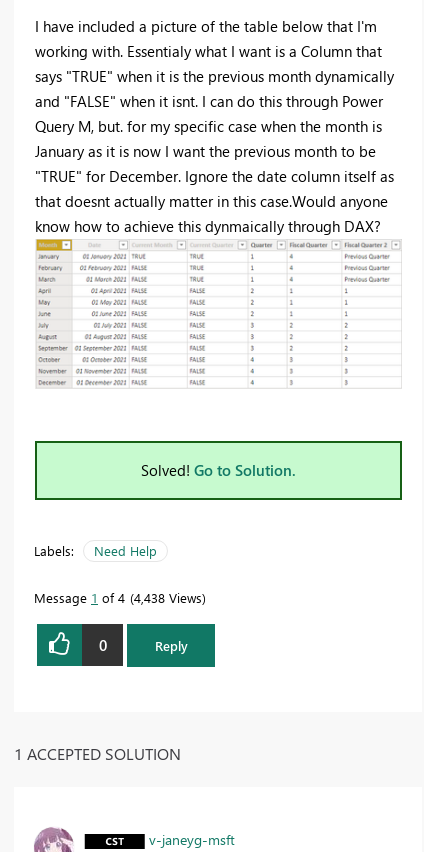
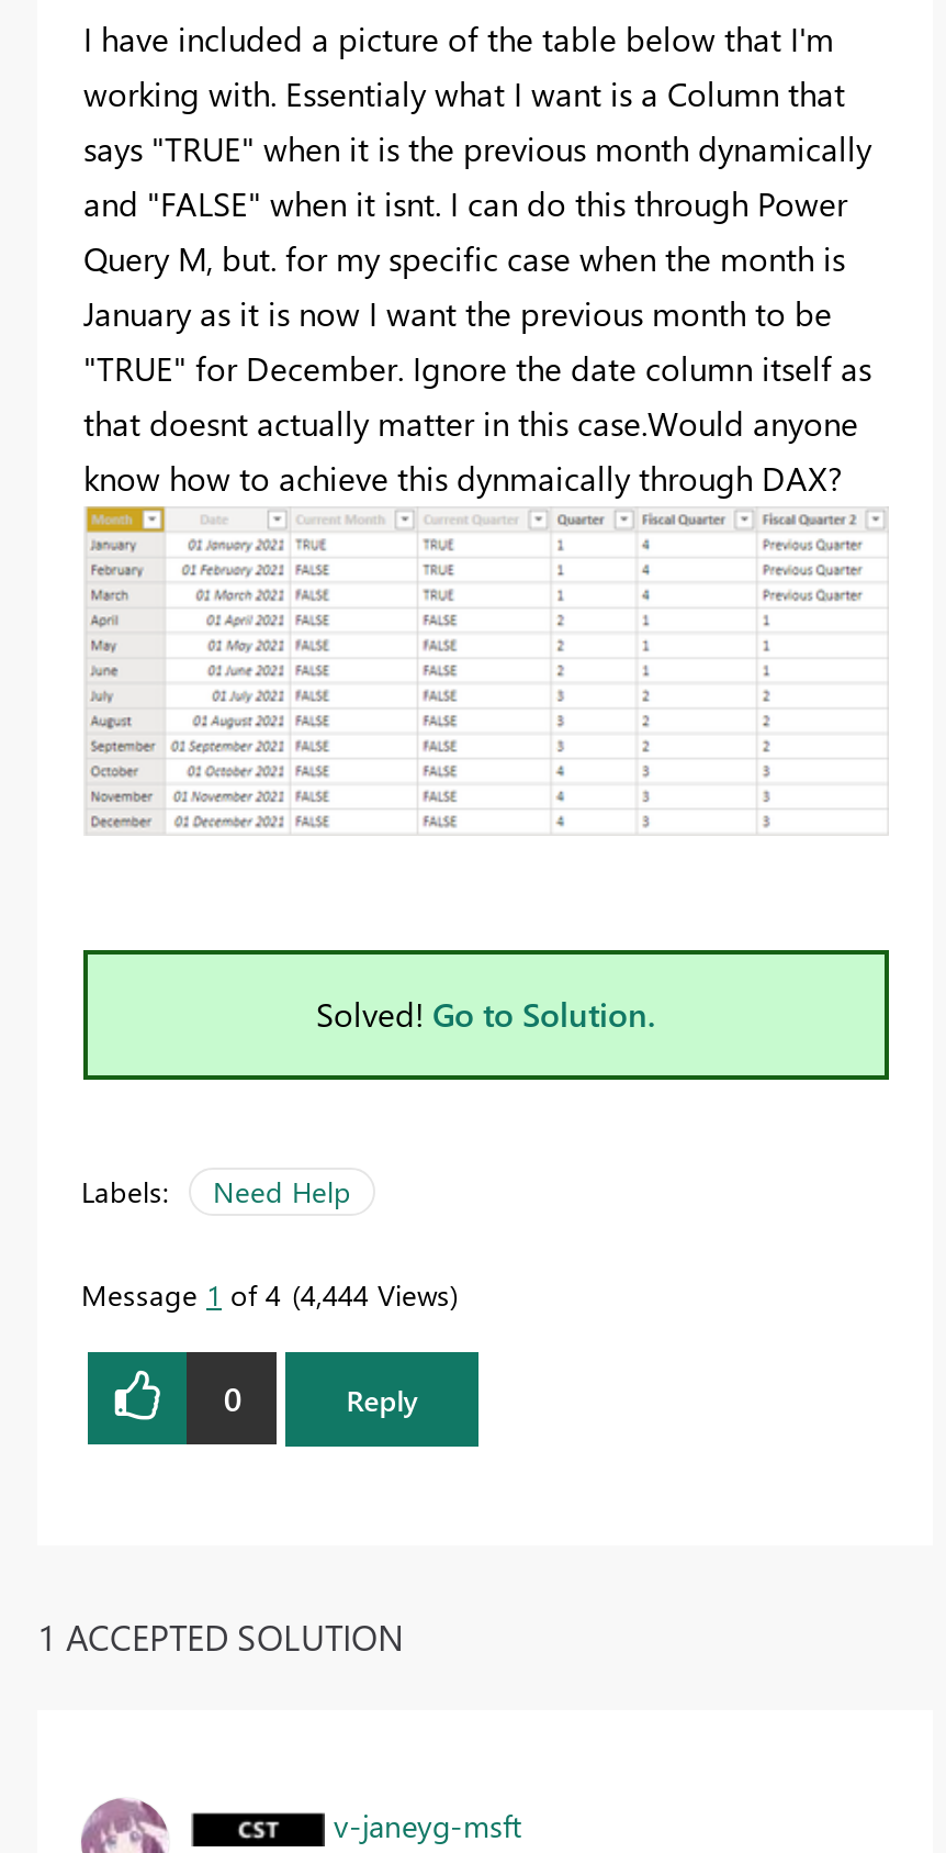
- Message 1 of 4 4,438 Views
+ Message 1 of 4 4,444 Views
